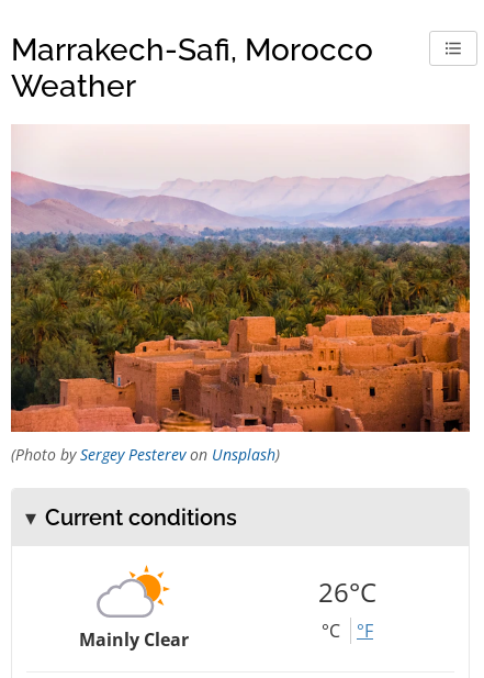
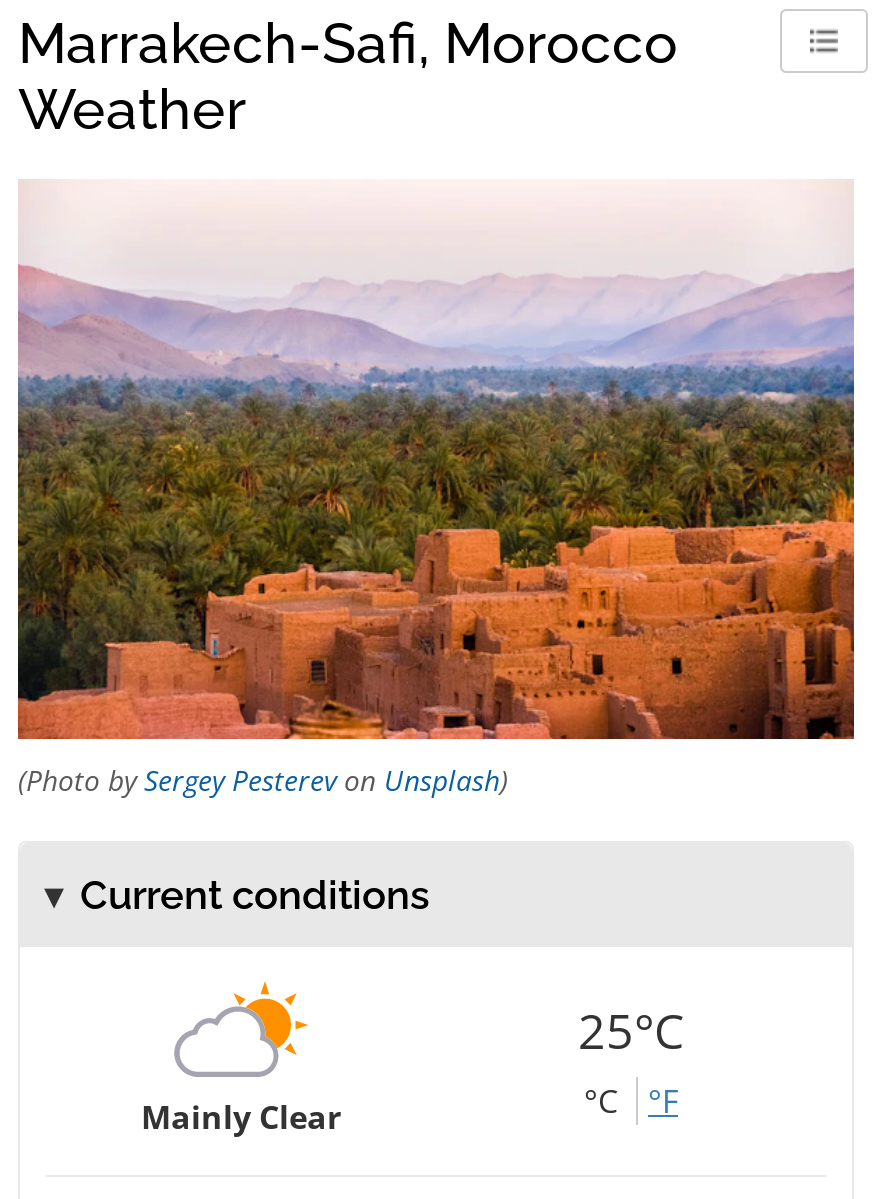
- 26°C
+ 25°C
